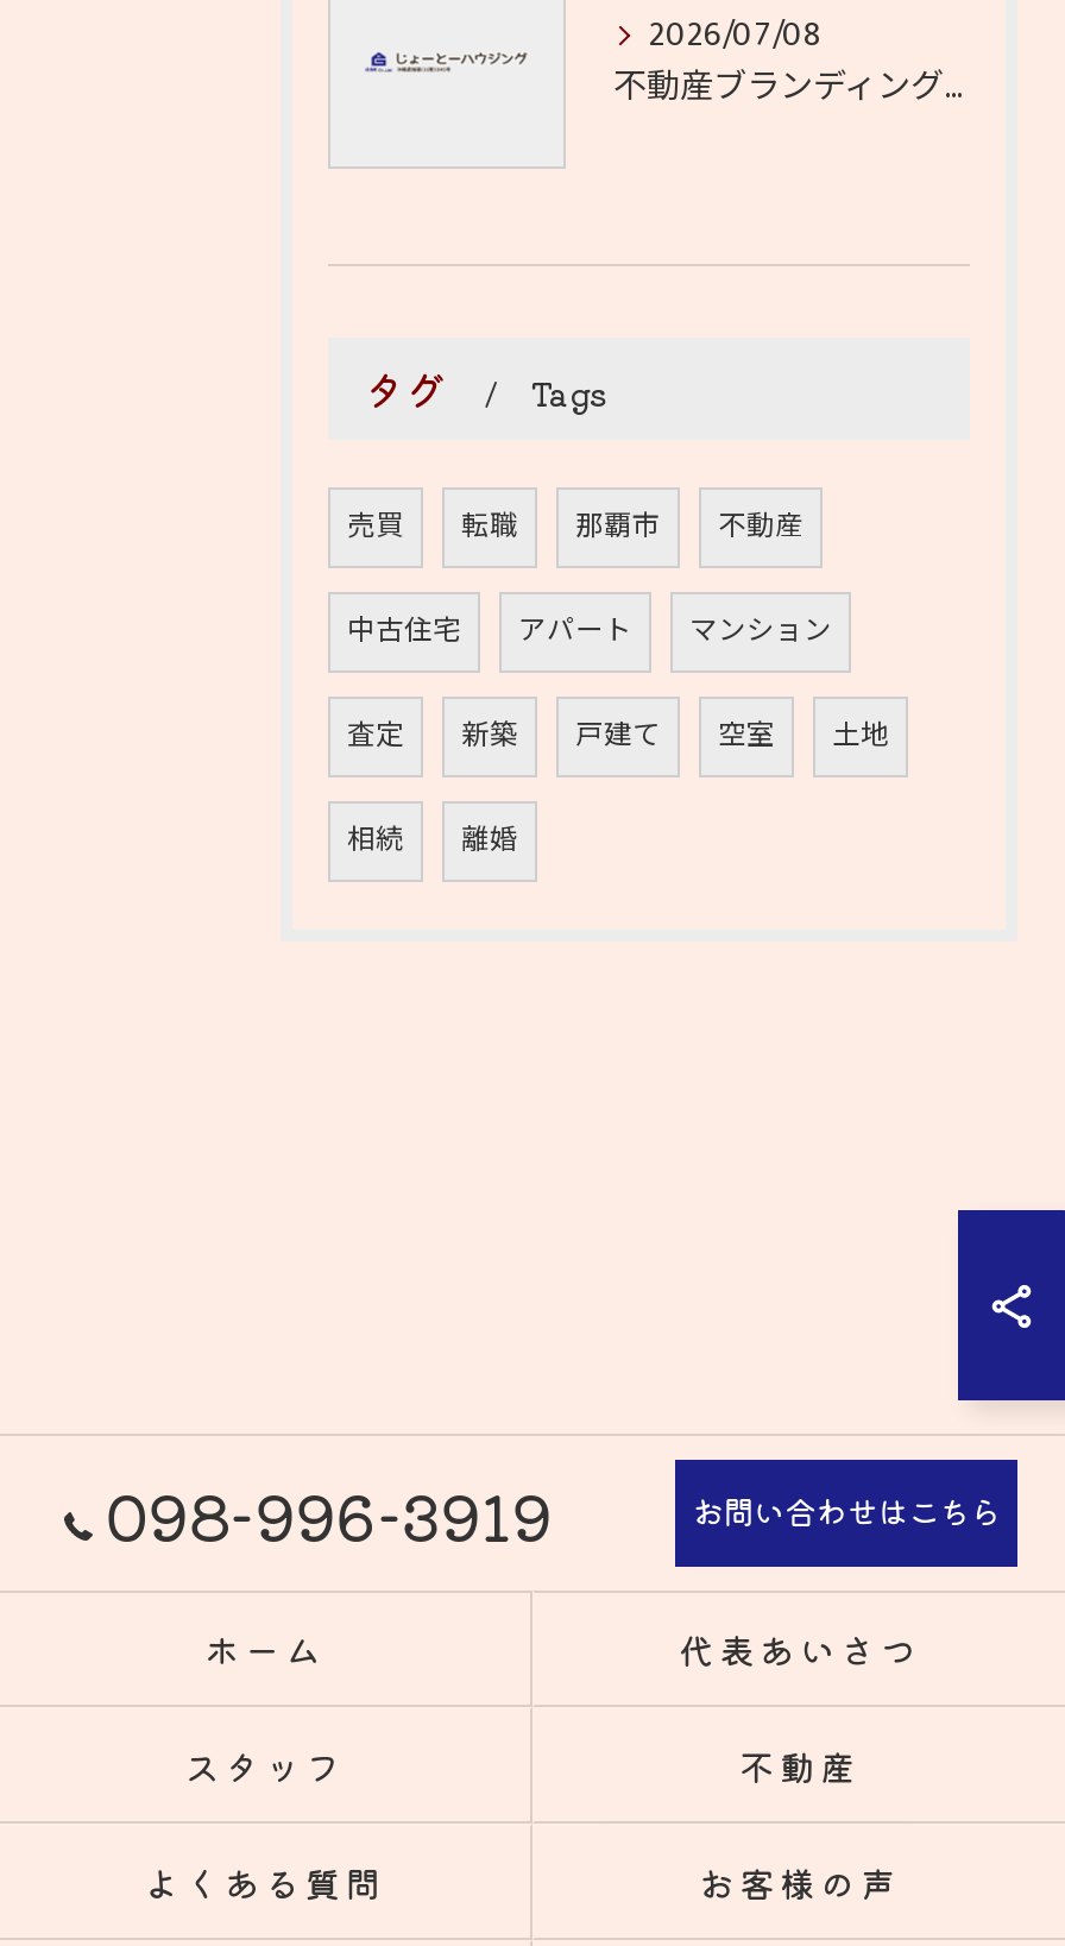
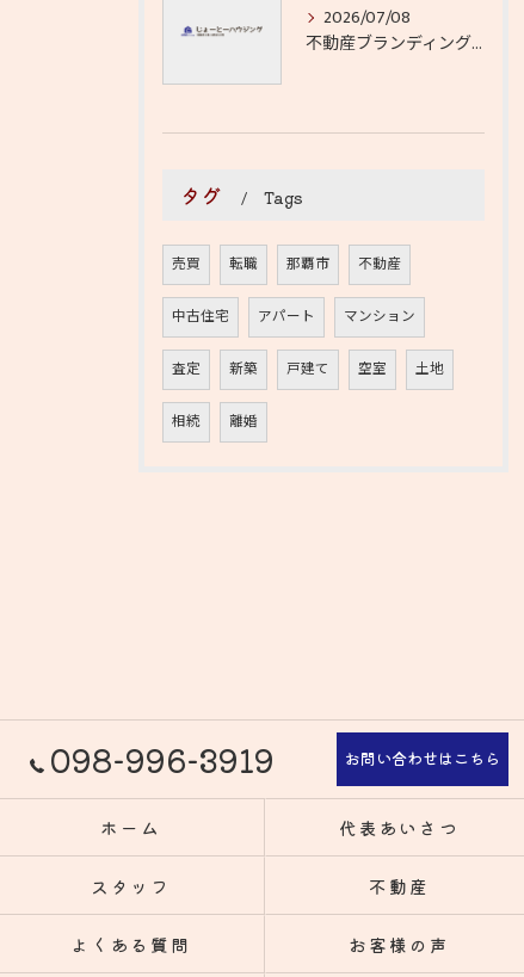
- [image]
